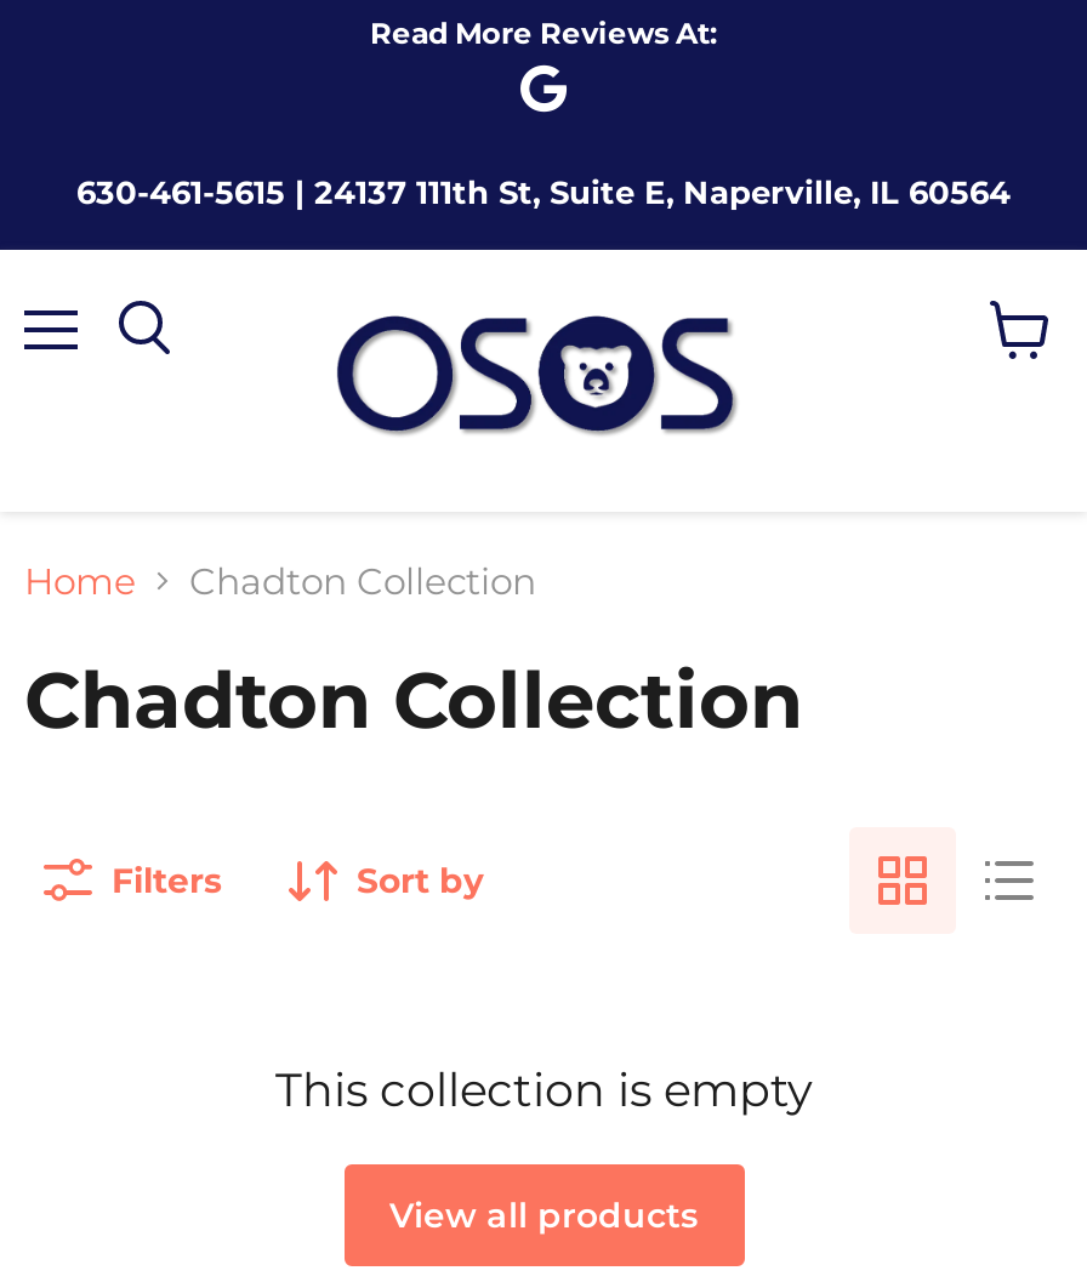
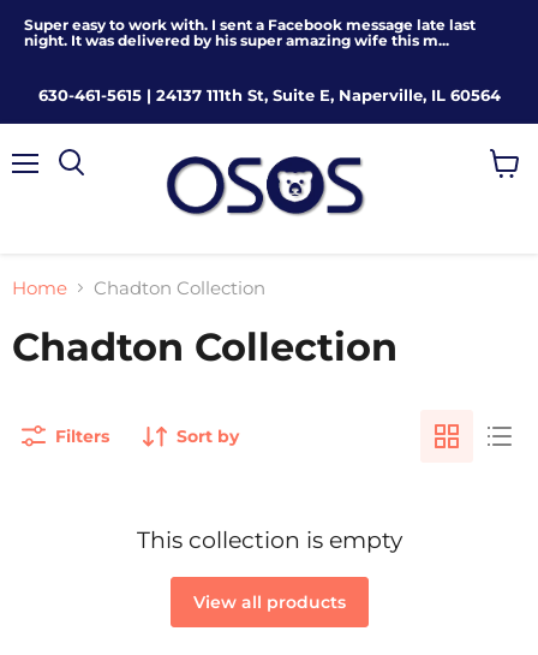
- Read More Reviews At:
+ Super easy to work with. I sent a Facebook message late last
+ night. It was delivered by his super amazing wife this m...
